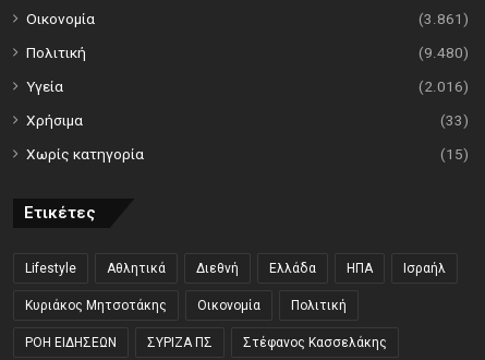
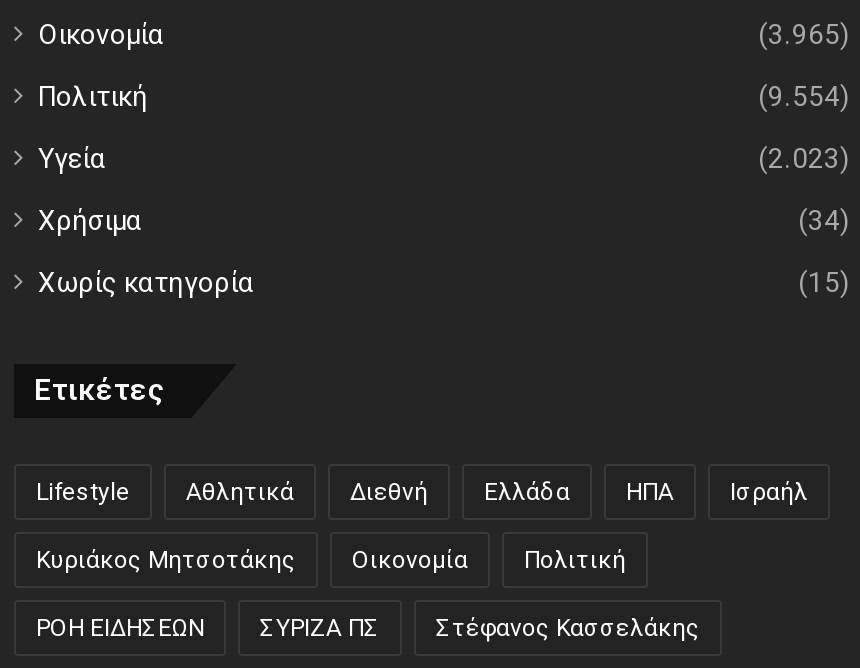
- (3.861)
+ (3.965)

- (9.480)
+ (9.554)

- (2.016)
+ (2.023)

- (33)
+ (34)
